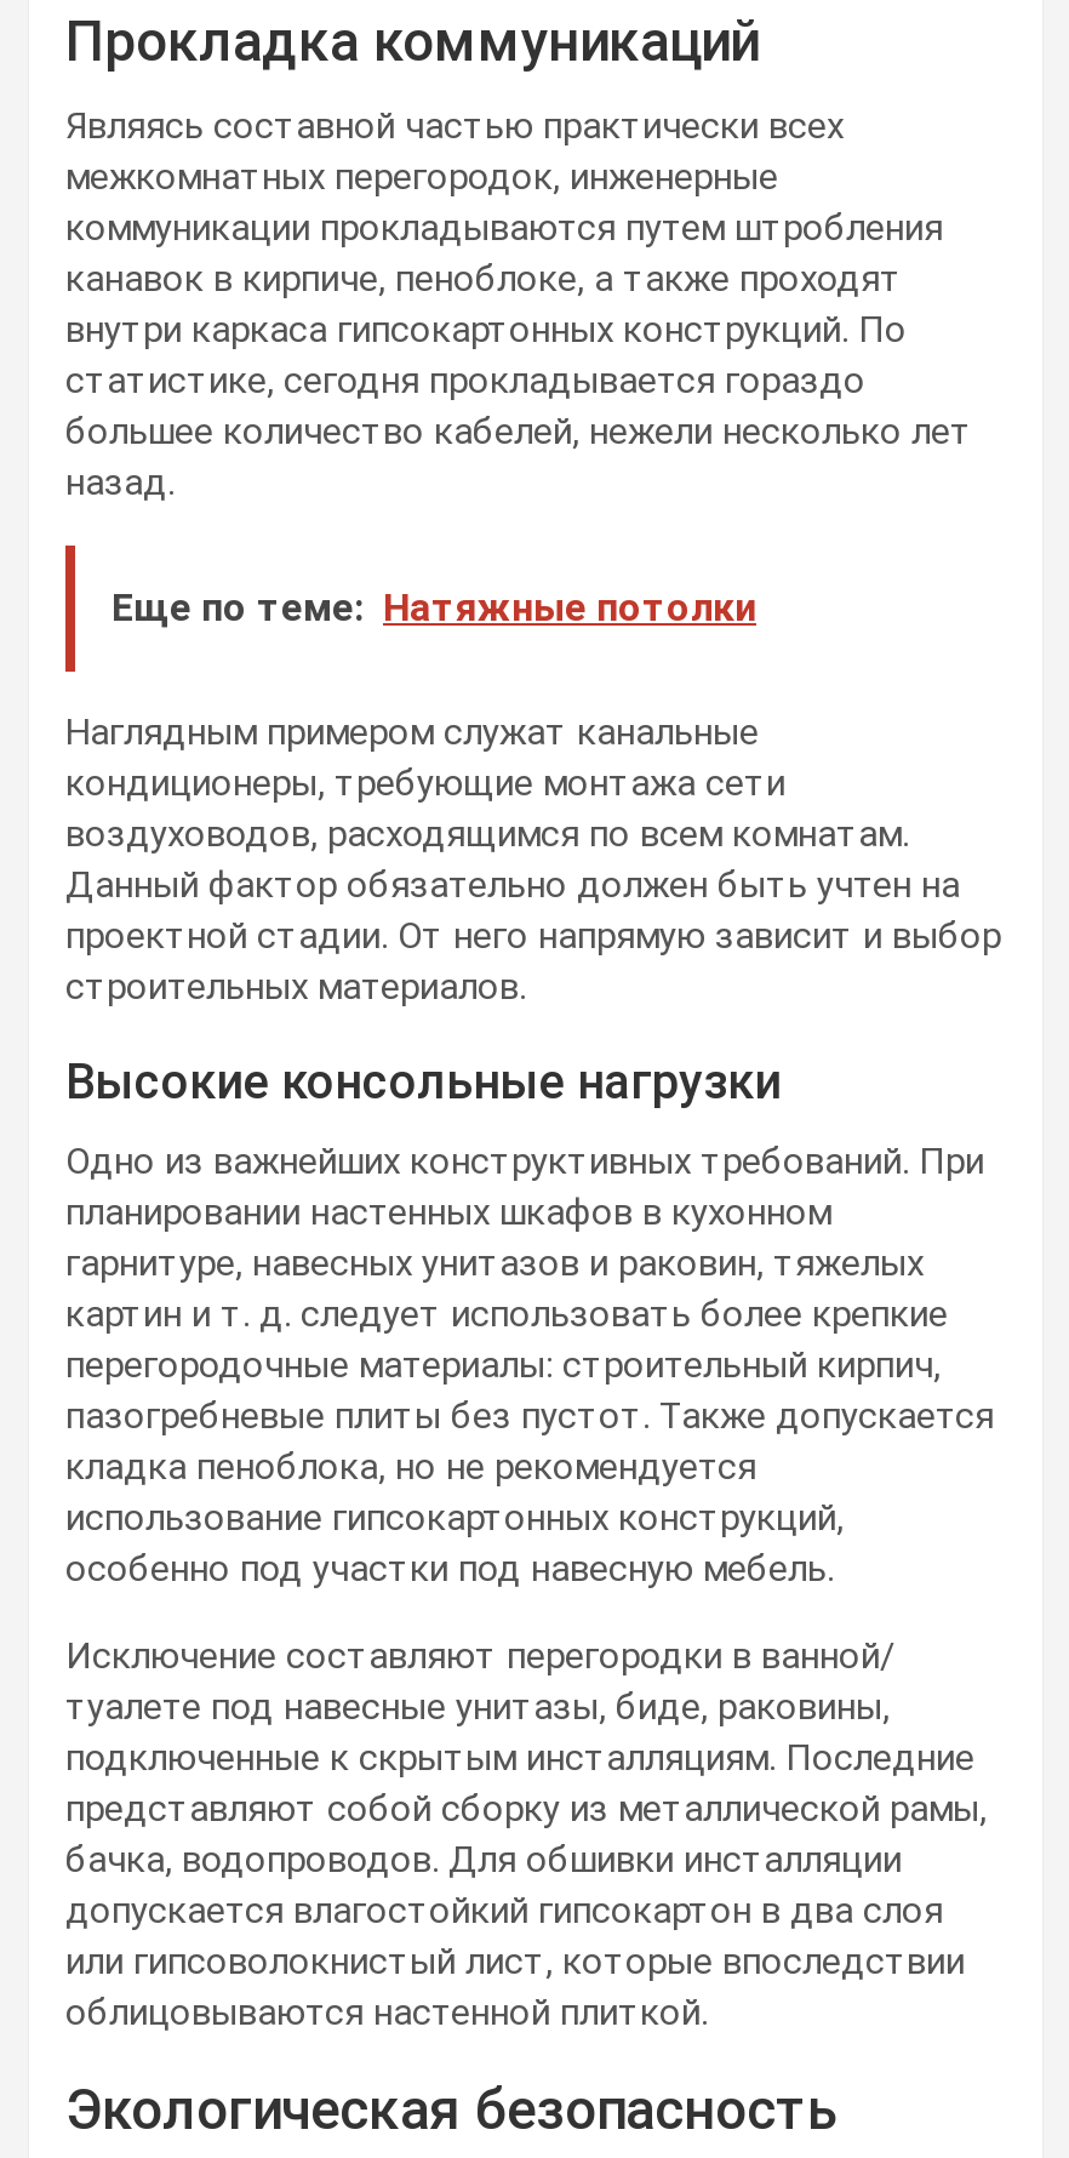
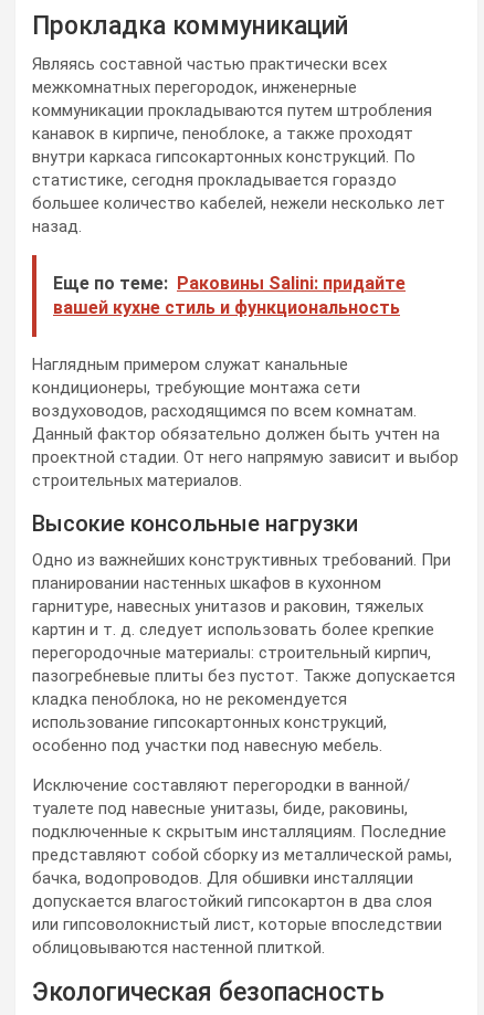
- Еще по теме: Натяжные потолки
+ Еще по теме: Раковины Salini: придайте
+ вашей кухне стиль и функциональность
